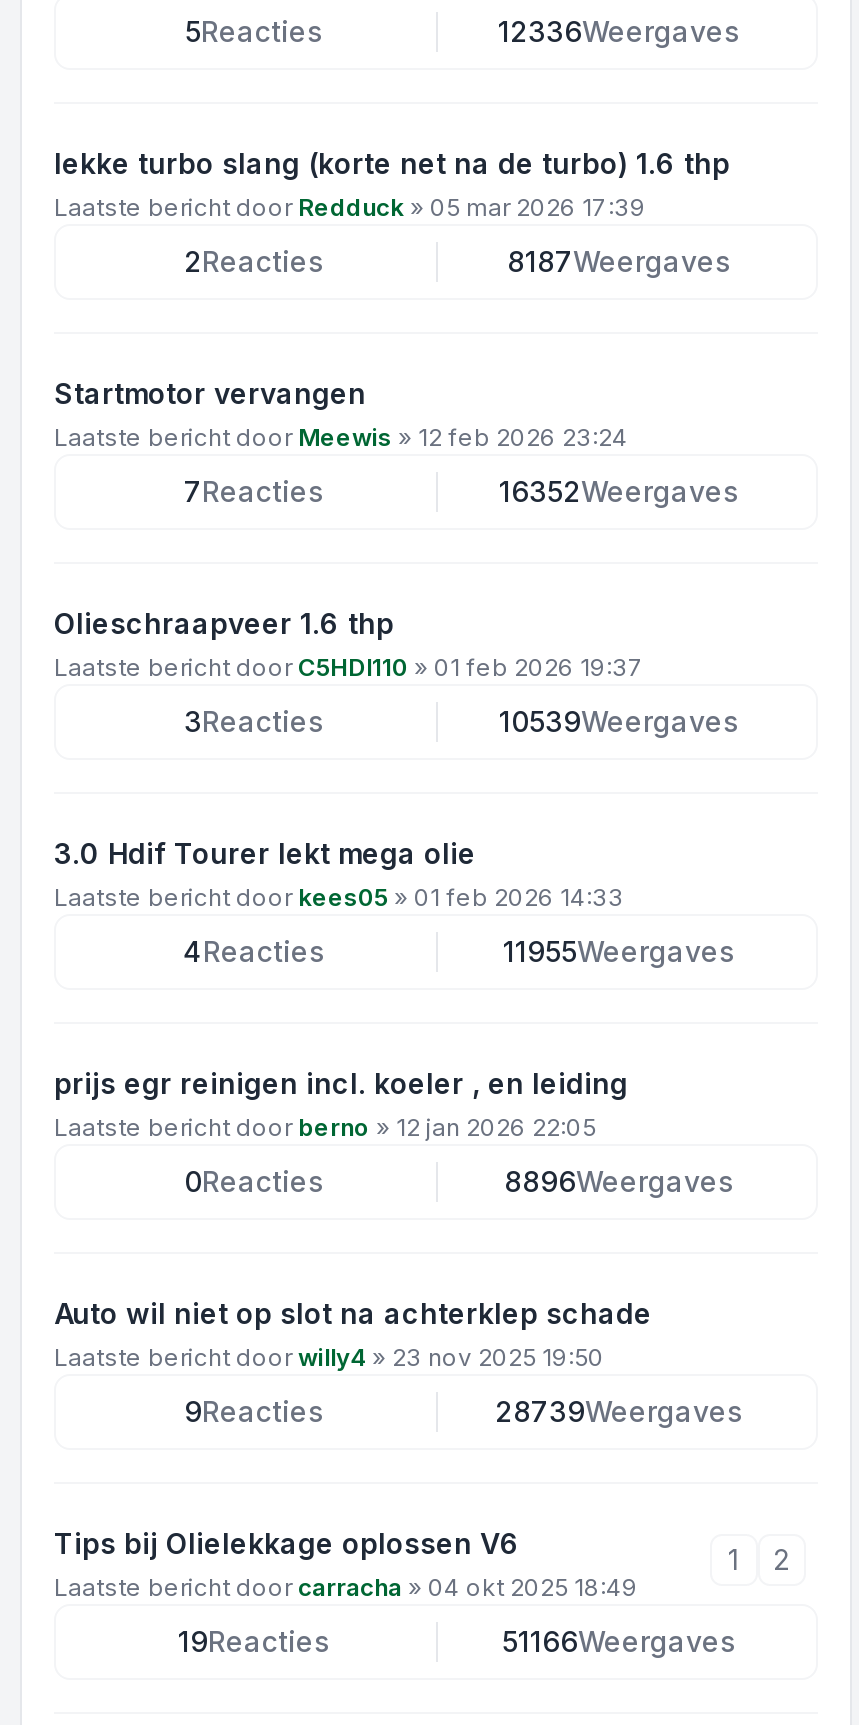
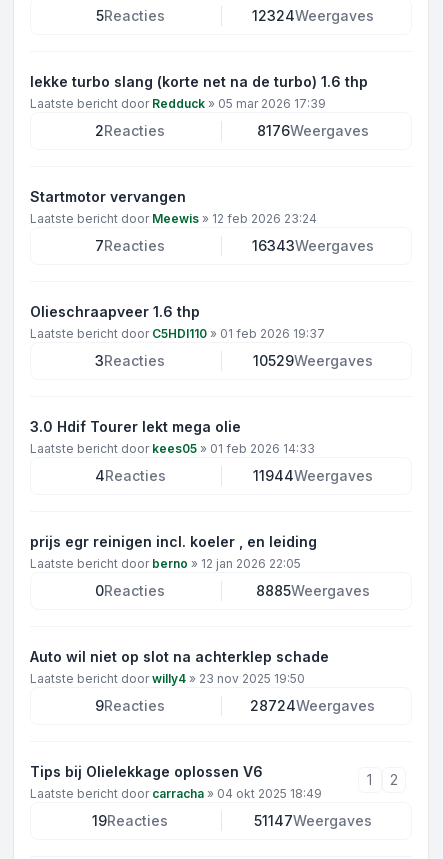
- 12336Weergaves
+ 12324Weergaves

- 8187Weergaves
+ 8176Weergaves

- 16352Weergaves
+ 16343Weergaves

- 10539Weergaves
+ 10529Weergaves

- 11955Weergaves
+ 11944Weergaves

- 8896Weergaves
+ 8885Weergaves

- 28739Weergaves
+ 28724Weergaves

- 51166Weergaves
+ 51147Weergaves
